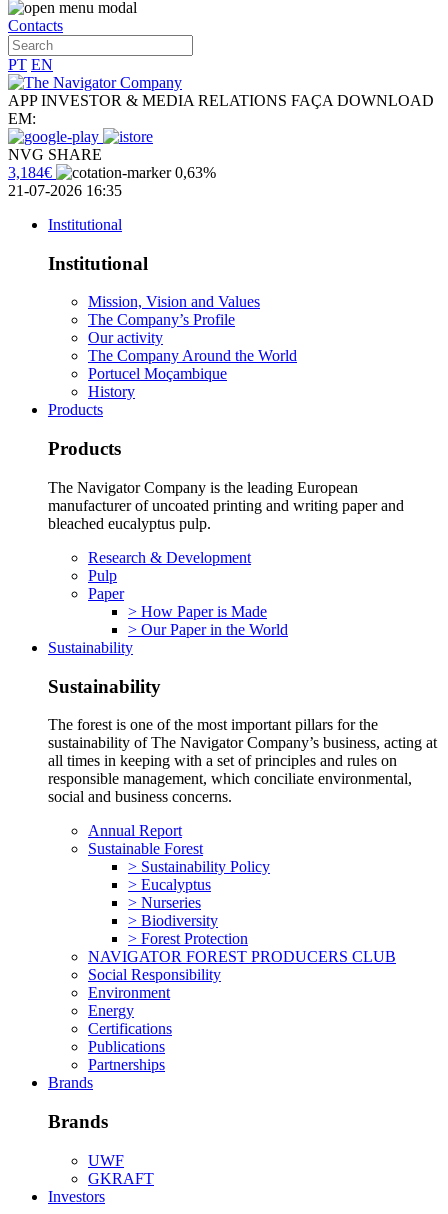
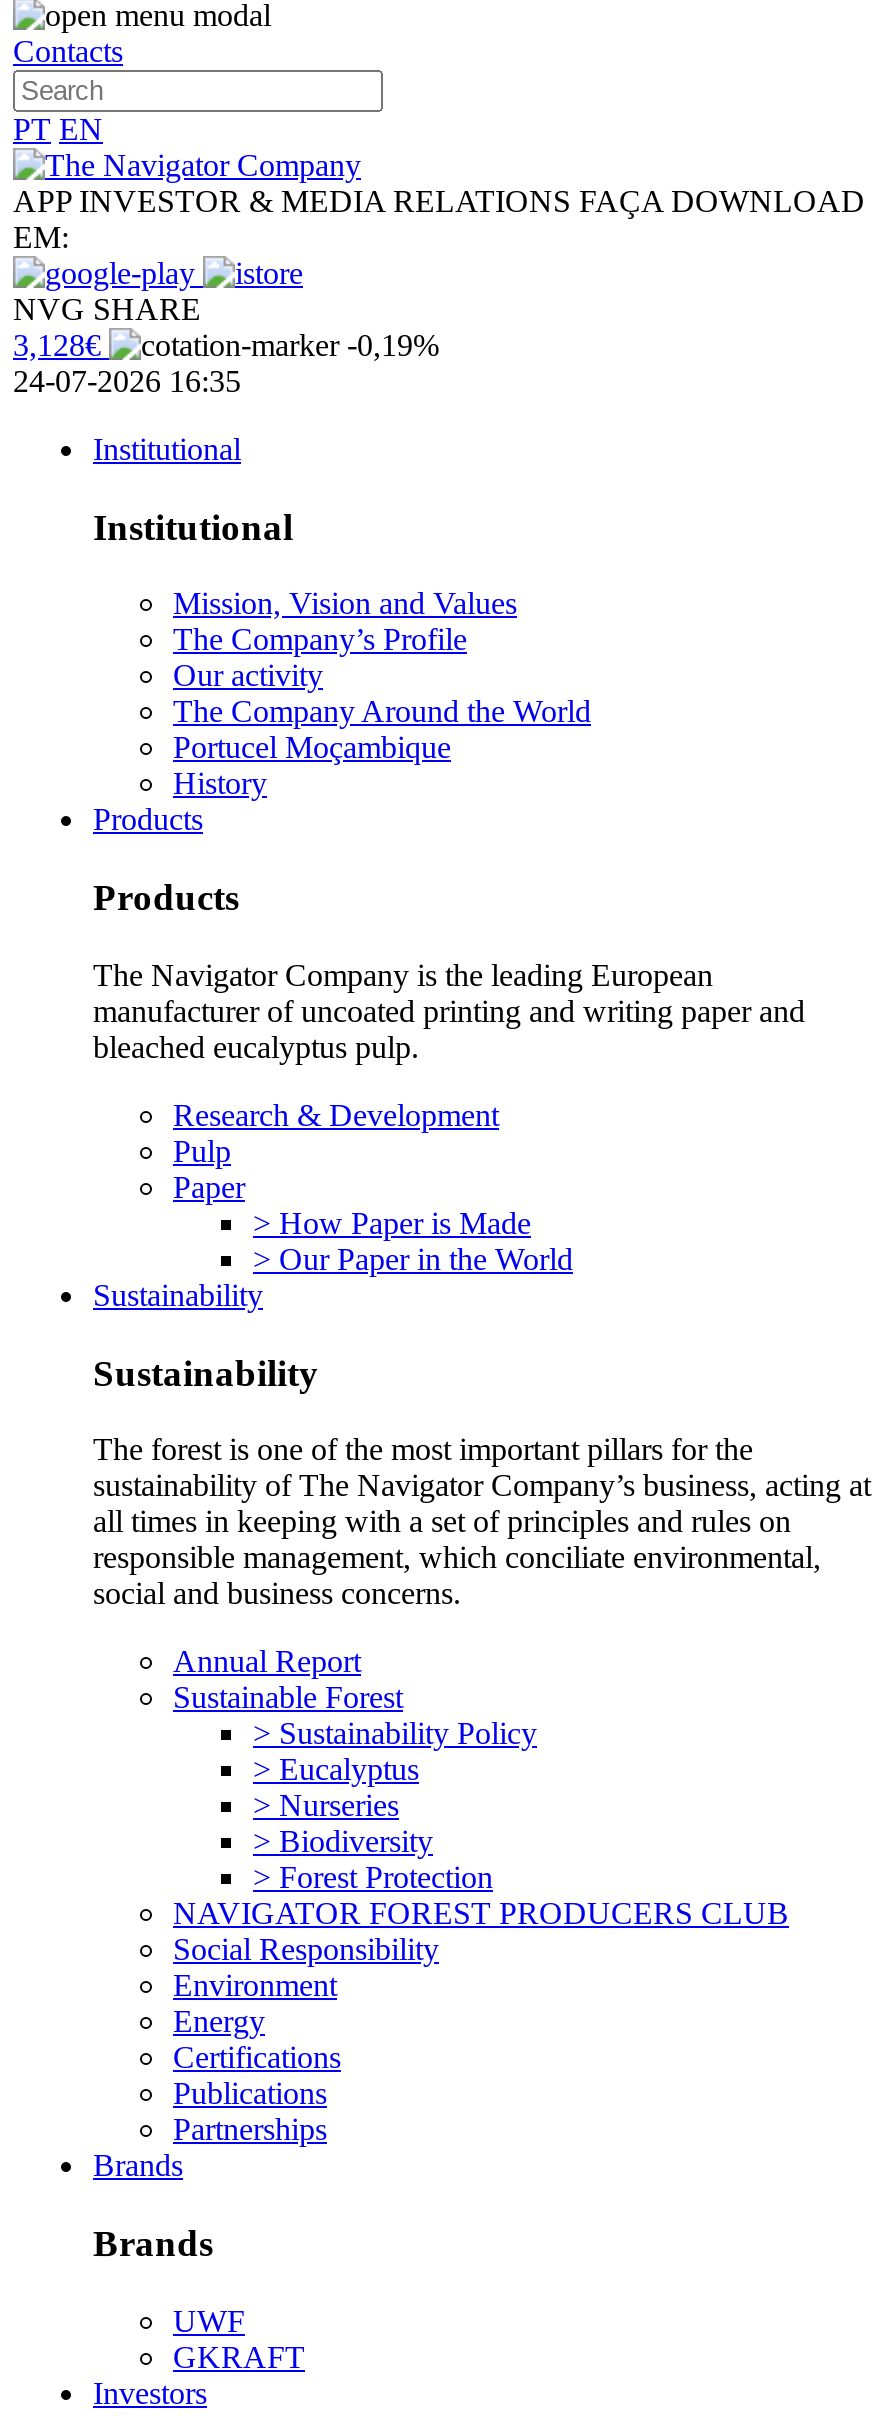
- 3,184€
+ 3,128€

- 0,63%
+ -0,19%

- 21-07-2026 16:35
+ 24-07-2026 16:35
